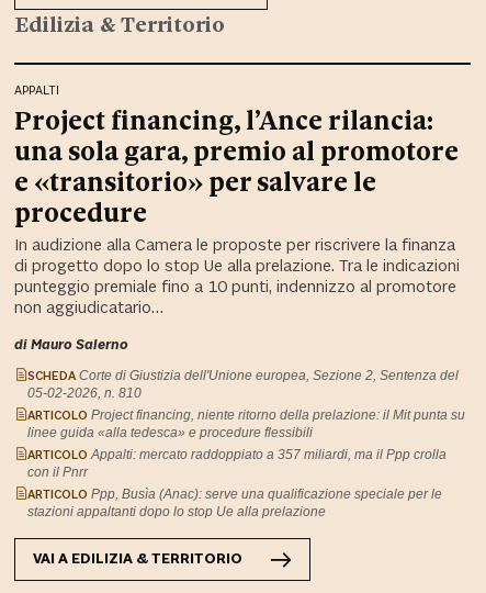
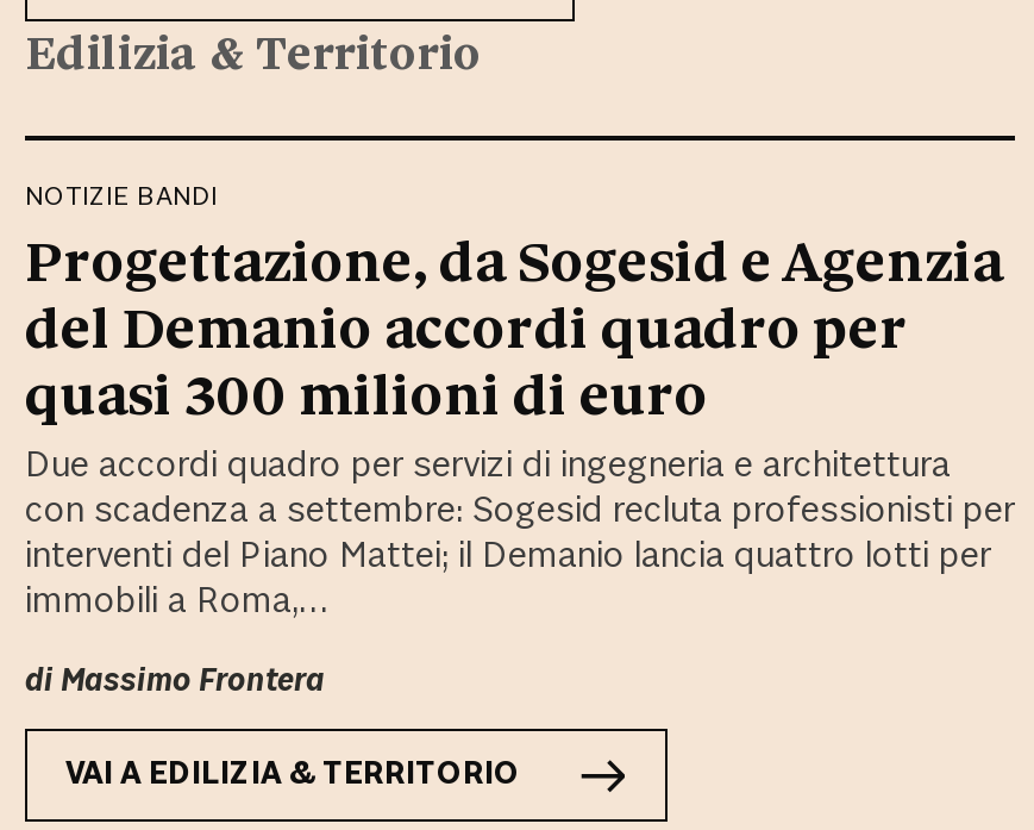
- APPALTI
- Project financing, l’Ance rilancia:
- una sola gara, premio al promotore
- e «transitorio» per salvare le
- procedure
- In audizione alla Camera le proposte per riscrivere la finanza
- di progetto dopo lo stop Ue alla prelazione. Tra le indicazioni
- punteggio premiale fino a 10 punti, indennizzo al promotore
- non aggiudicatario…
- di Mauro Salerno
- SCHEDA Corte di Giustizia dell'Unione europea, Sezione 2, Sentenza del
- 05-02-2026, n. 810
- ARTICOLO Project financing, niente ritorno della prelazione: il Mit punta su
- linee guida «alla tedesca» e procedure flessibili
- ARTICOLO Appalti: mercato raddoppiato a 357 miliardi, ma il Ppp crolla
- con il Pnrr
- ARTICOLO Ppp, Busìa (Anac): serve una qualificazione speciale per le
- stazioni appaltanti dopo lo stop Ue alla prelazione
+ NOTIZIE BANDI
+ Progettazione, da Sogesid e Agenzia
+ del Demanio accordi quadro per
+ quasi 300 milioni di euro
+ Due accordi quadro per servizi di ingegneria e architettura
+ con scadenza a settembre: Sogesid recluta professionisti per
+ interventi del Piano Mattei; il Demanio lancia quattro lotti per
+ immobili a Roma,…
+ di Massimo Frontera
